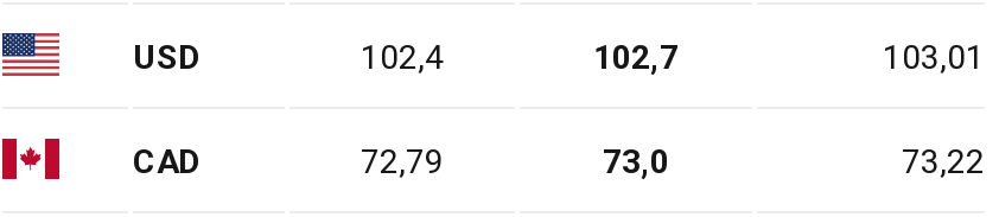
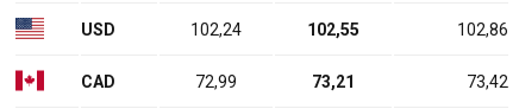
- 102,4
+ 102,24

- 102,7
+ 102,55

- 103,01
+ 102,86

- 72,79
+ 72,99

- 73,0
+ 73,21

- 73,22
+ 73,42
